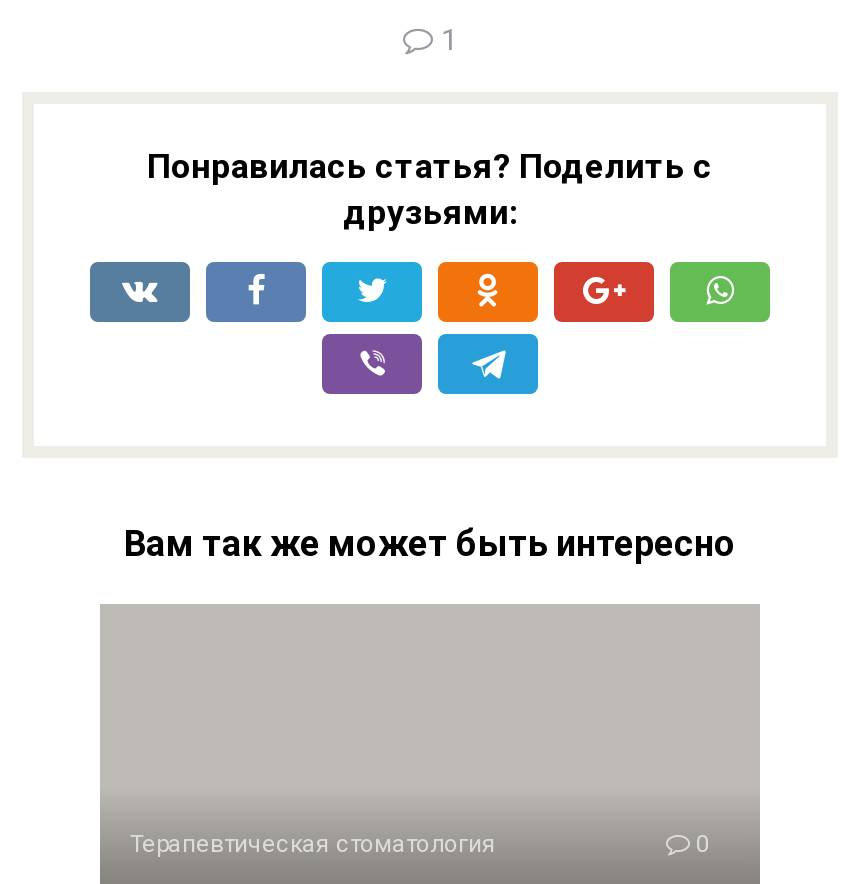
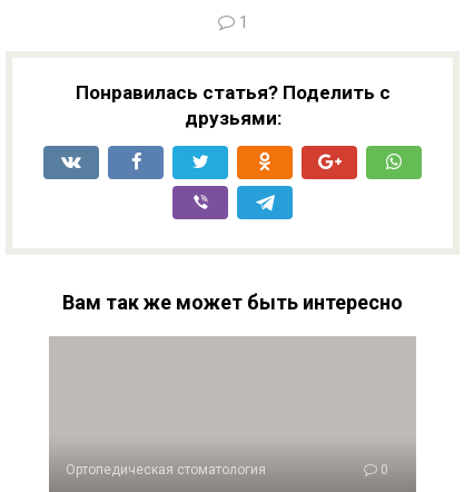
- Терапевтическая стоматология
+ Ортопедическая стоматология
